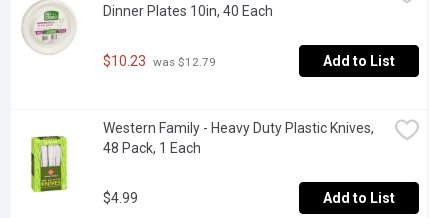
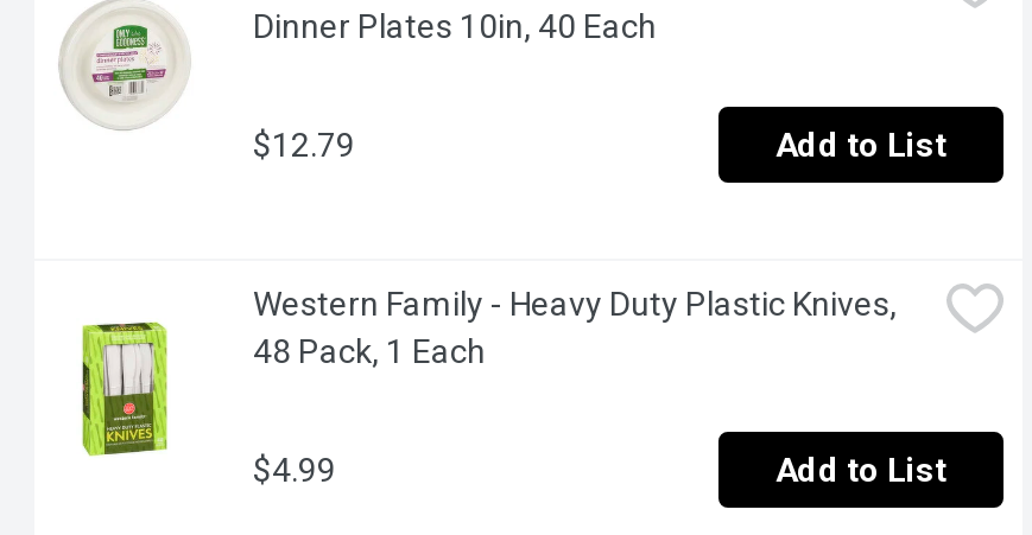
- $10.23 was $12.79
+ $12.79
